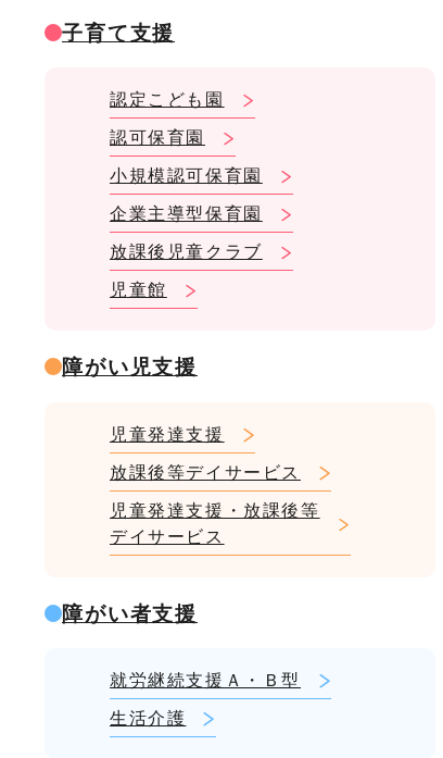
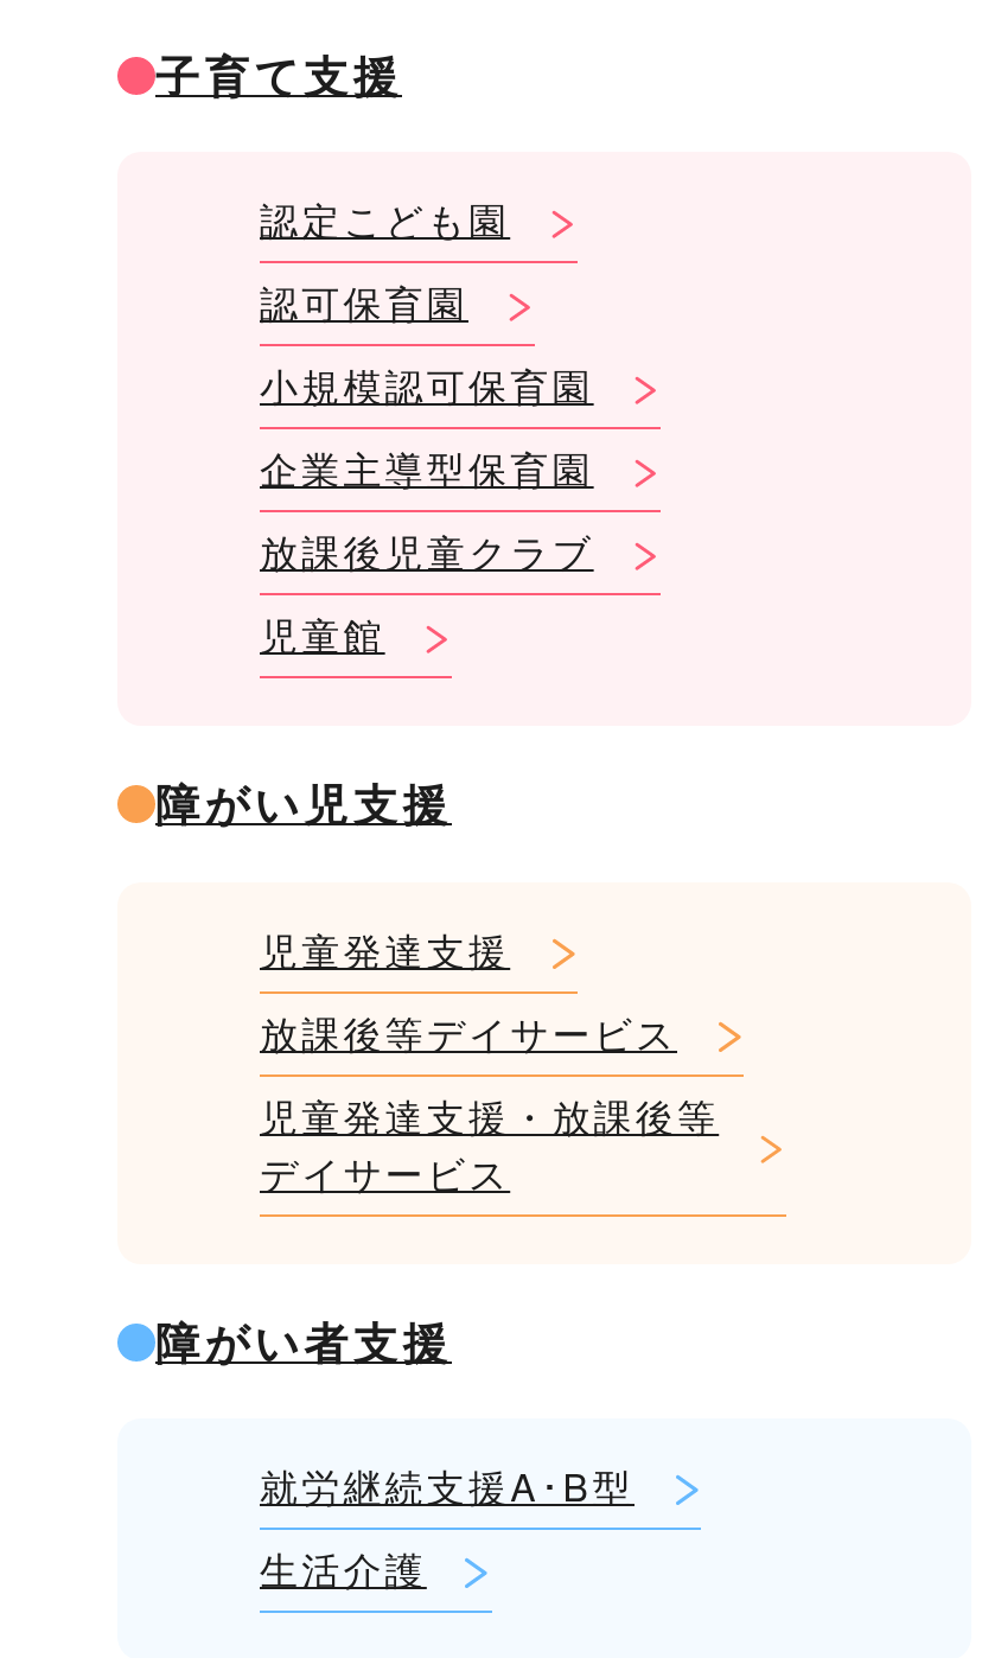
- 就労継続支援Ａ・Ｂ型
+ 就労継続支援A･B型
